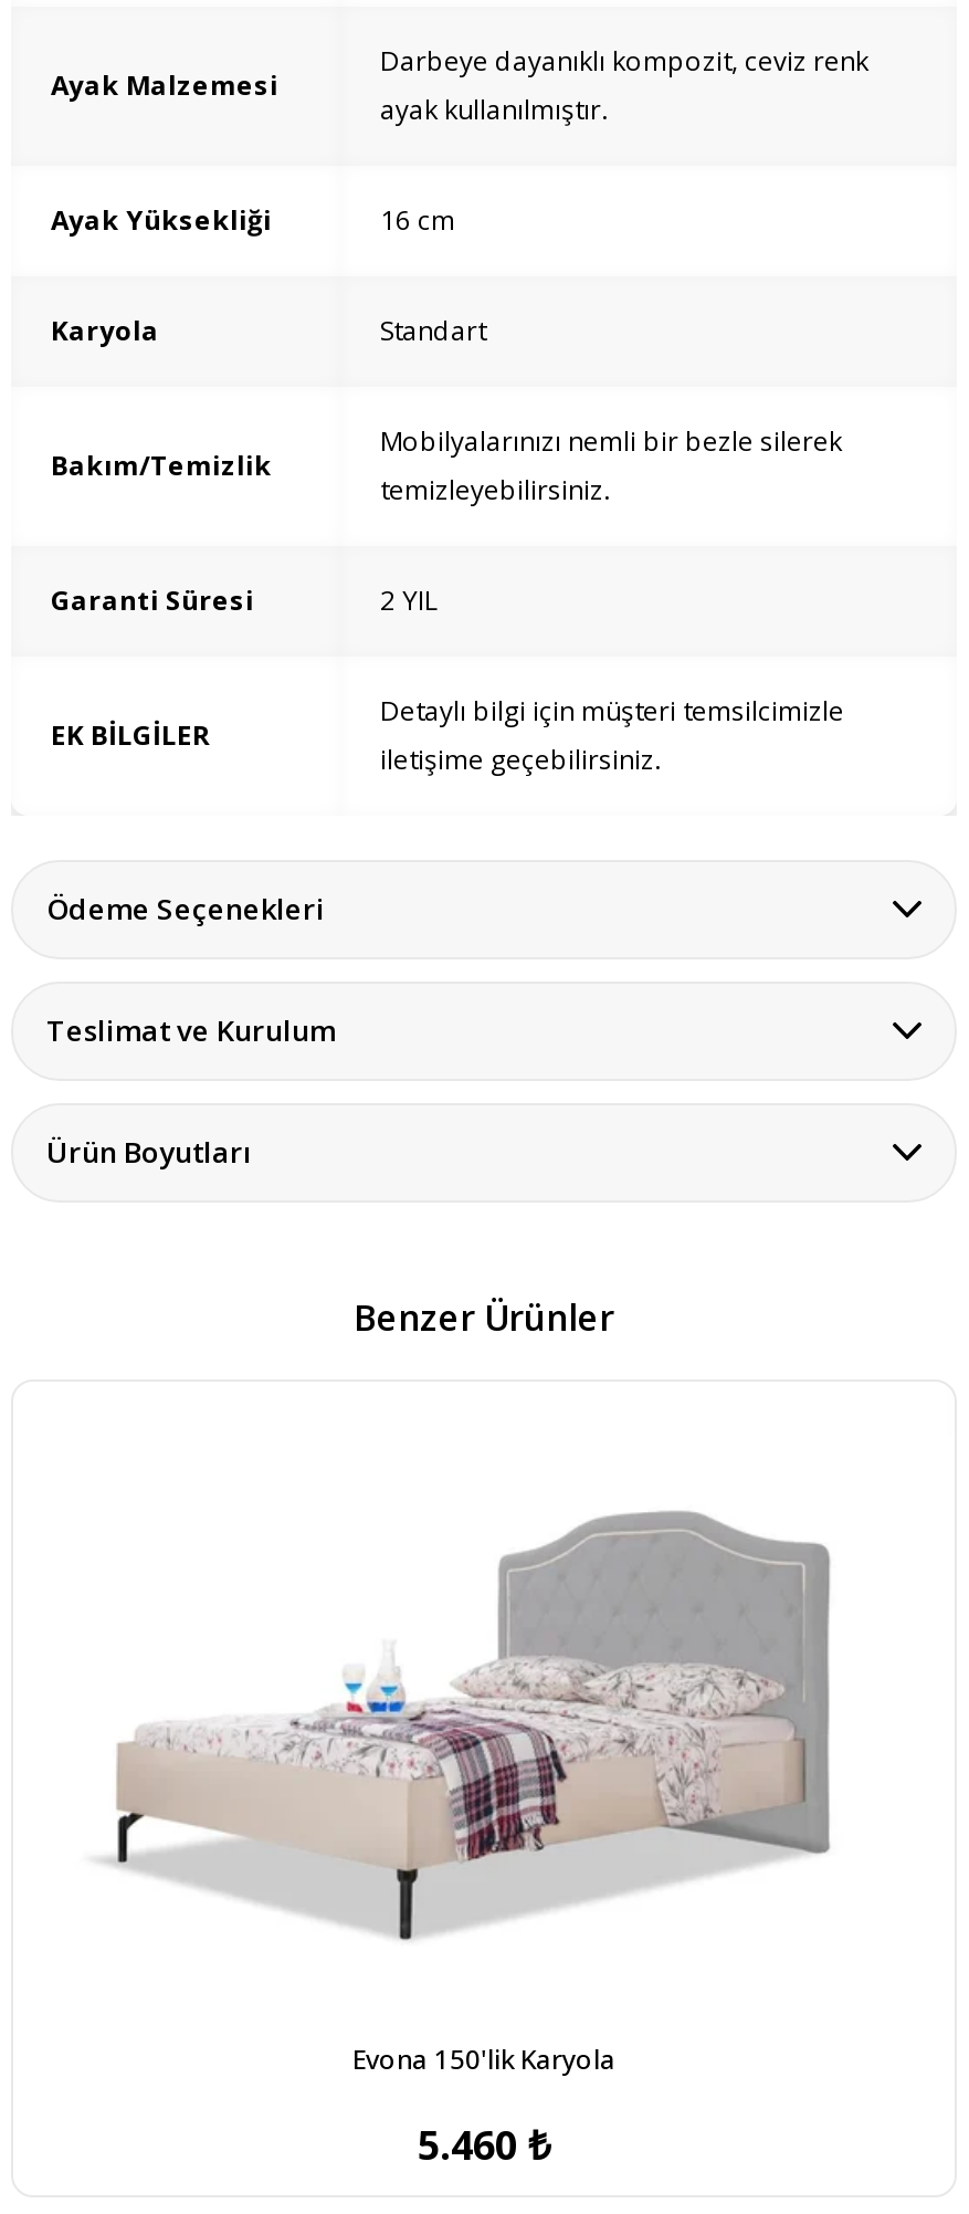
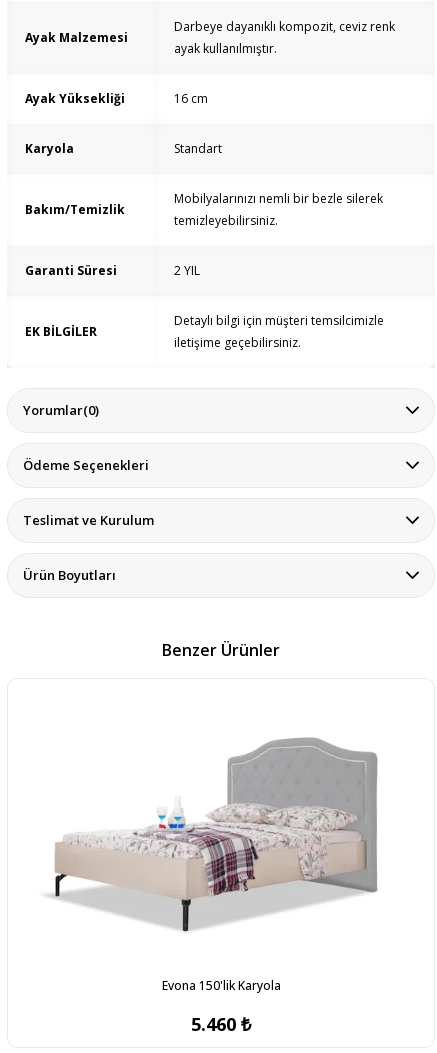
+ Yorumlar(0)
